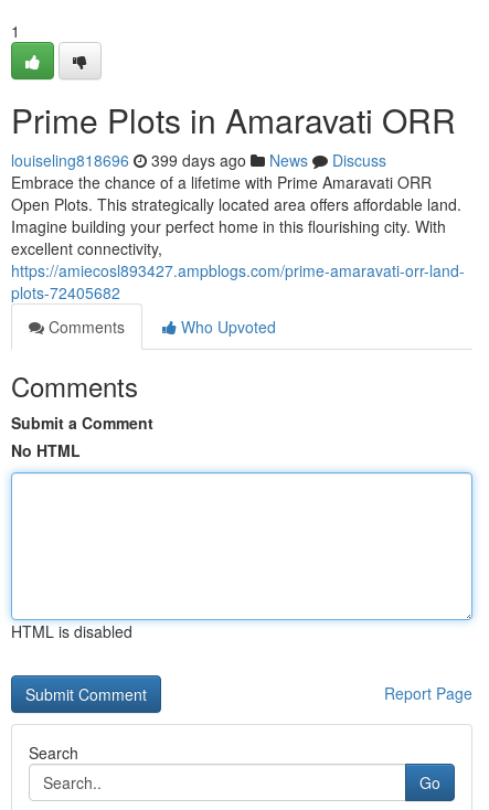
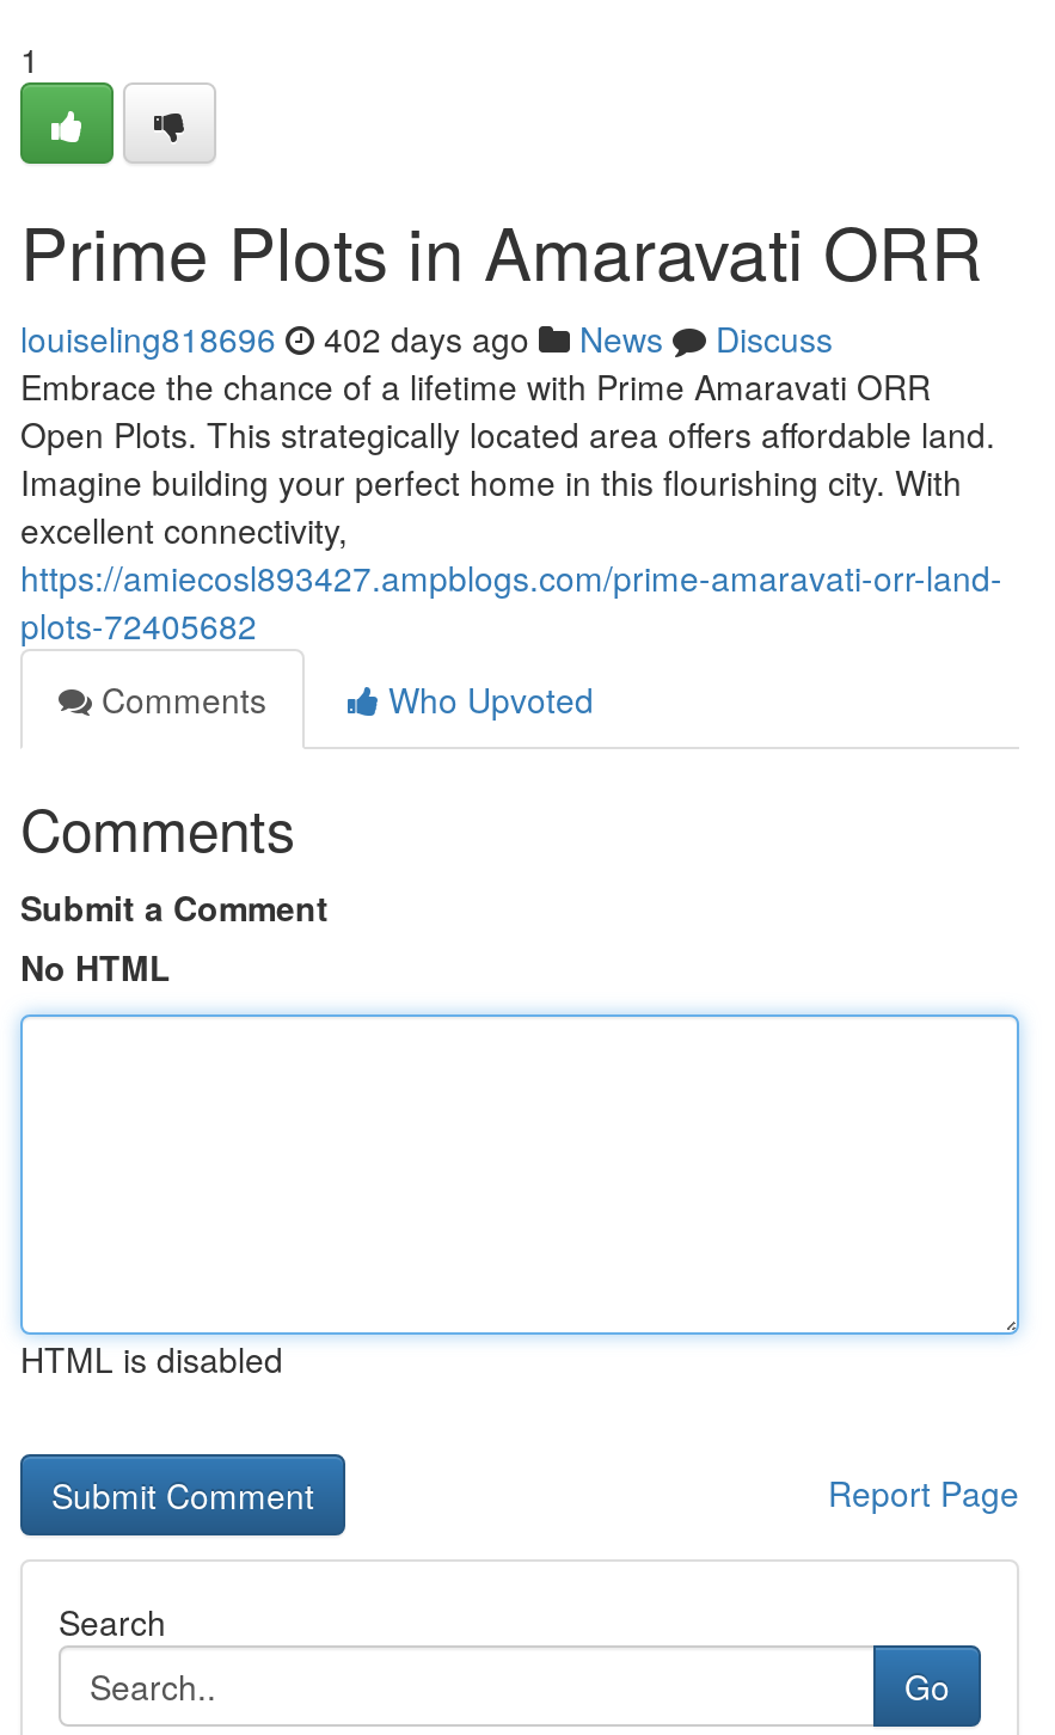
- louiseling818696 399 days ago News Discuss
+ louiseling818696 402 days ago News Discuss
